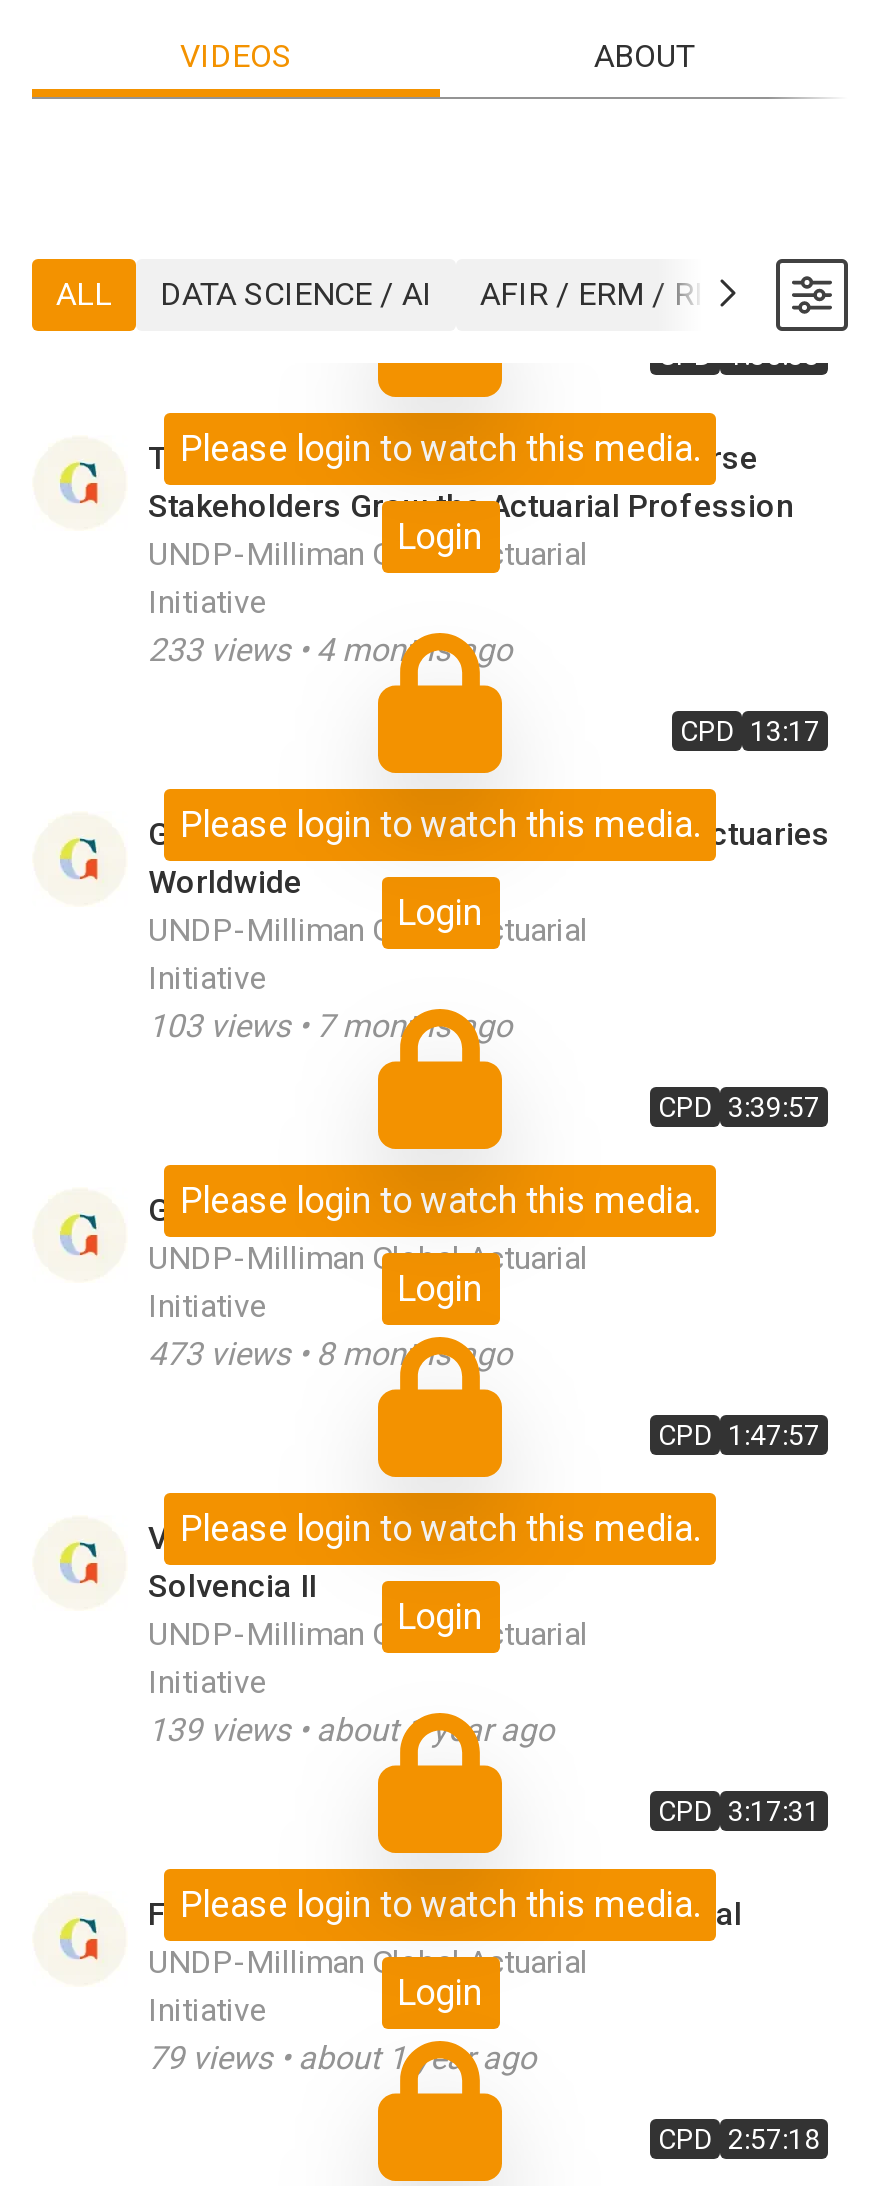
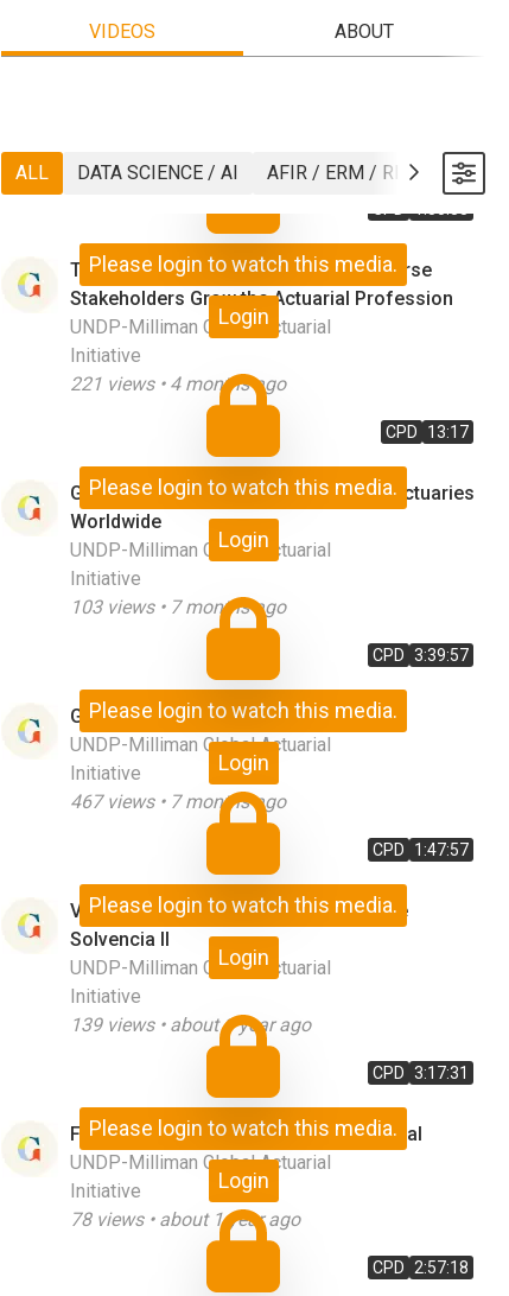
- 233 views • 4 months ago
+ 221 views • 4 months ago

- 473 views • 8 months ago
+ 467 views • 7 months ago

- 79 views • about 1 year ago
+ 78 views • about 1 year ago
